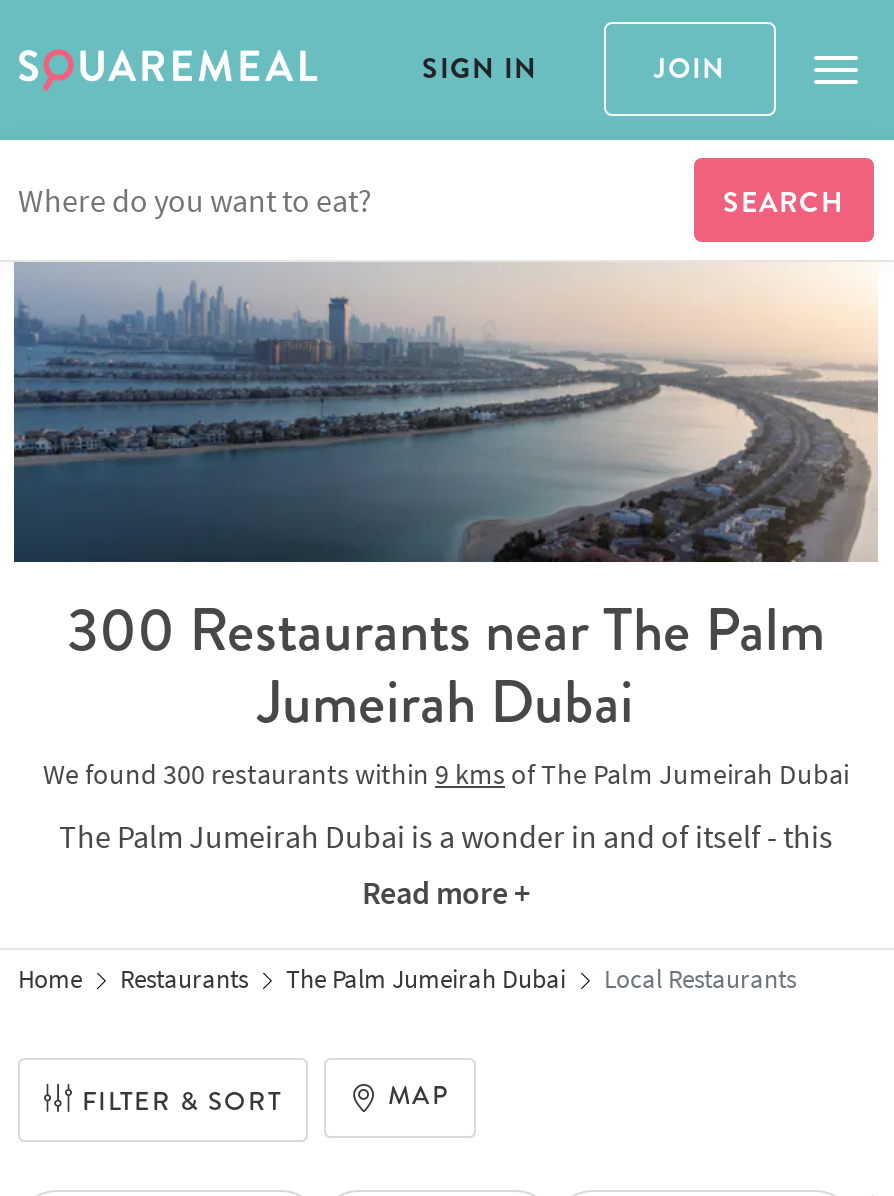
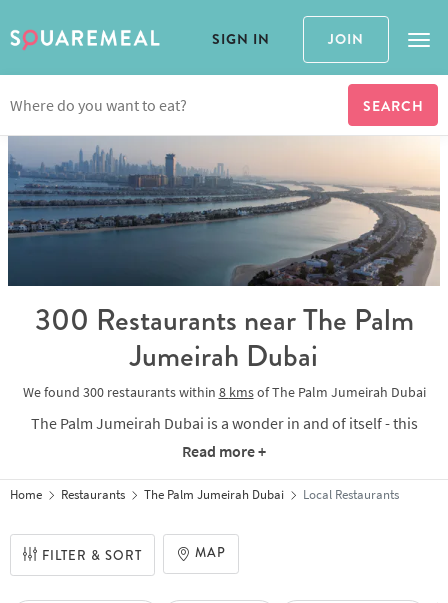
- We found 300 restaurants within 9 kms ofThe Palm Jumeirah Dubai
+ We found 300 restaurants within 8 kms ofThe Palm Jumeirah Dubai
